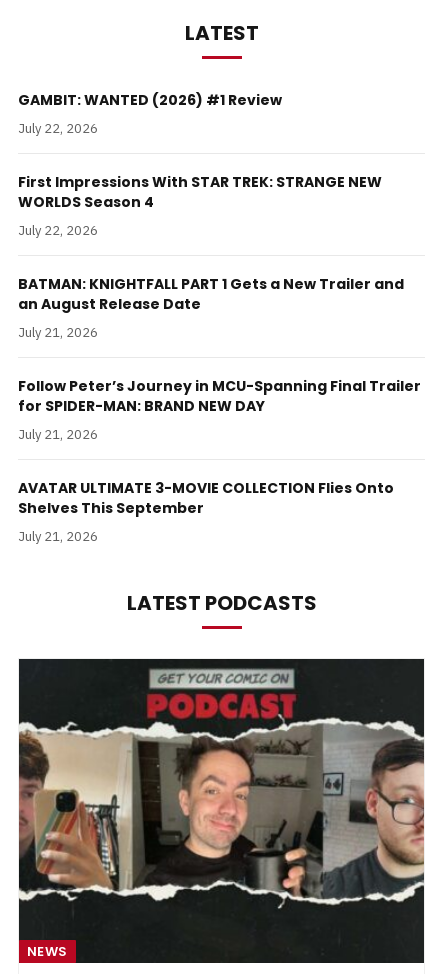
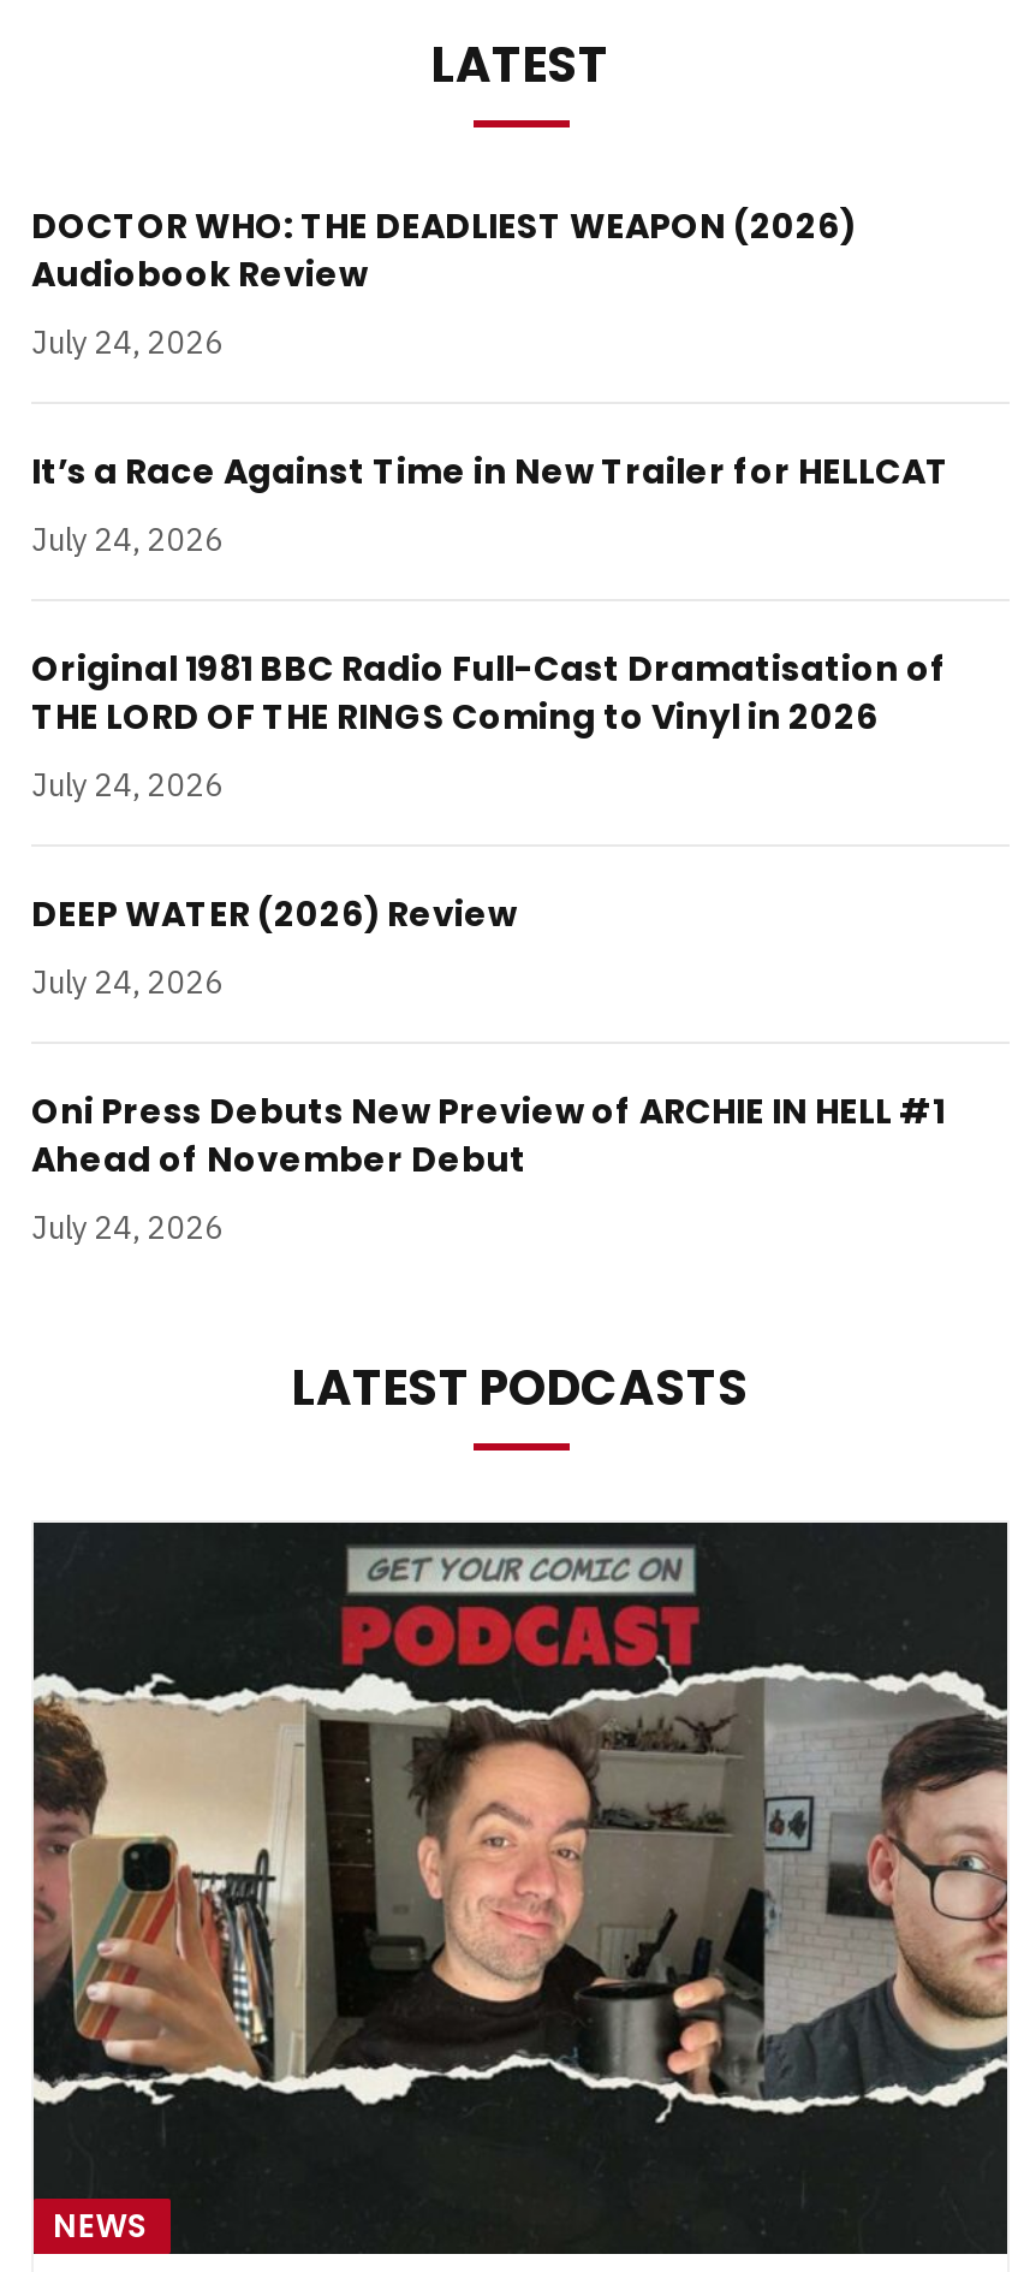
- GAMBIT: WANTED (2026) #1 Review
+ DOCTOR WHO: THE DEADLIEST WEAPON (2026)
+ Audiobook Review

- July 22, 2026
+ July 24, 2026

- First Impressions With STAR TREK: STRANGE NEW
- WORLDS Season 4
+ It’s a Race Against Time in New Trailer for HELLCAT

- July 22, 2026
+ July 24, 2026

- BATMAN: KNIGHTFALL PART 1 Gets a New Trailer and
- an August Release Date
+ Original 1981 BBC Radio Full-Cast Dramatisation of
+ THE LORD OF THE RINGS Coming to Vinyl in 2026

- July 21, 2026
+ July 24, 2026

- Follow Peter’s Journey in MCU-Spanning Final Trailer
- for SPIDER-MAN: BRAND NEW DAY
+ DEEP WATER (2026) Review

- July 21, 2026
+ July 24, 2026

- AVATAR ULTIMATE 3-MOVIE COLLECTION Flies Onto
- Shelves This September
+ Oni Press Debuts New Preview of ARCHIE IN HELL #1
+ Ahead of November Debut

- July 21, 2026
+ July 24, 2026
